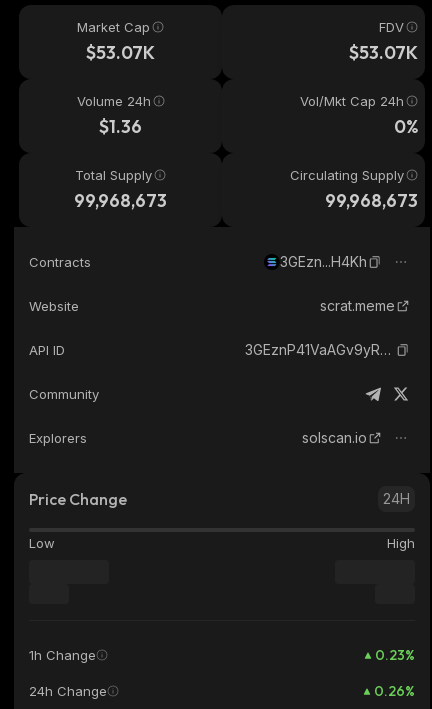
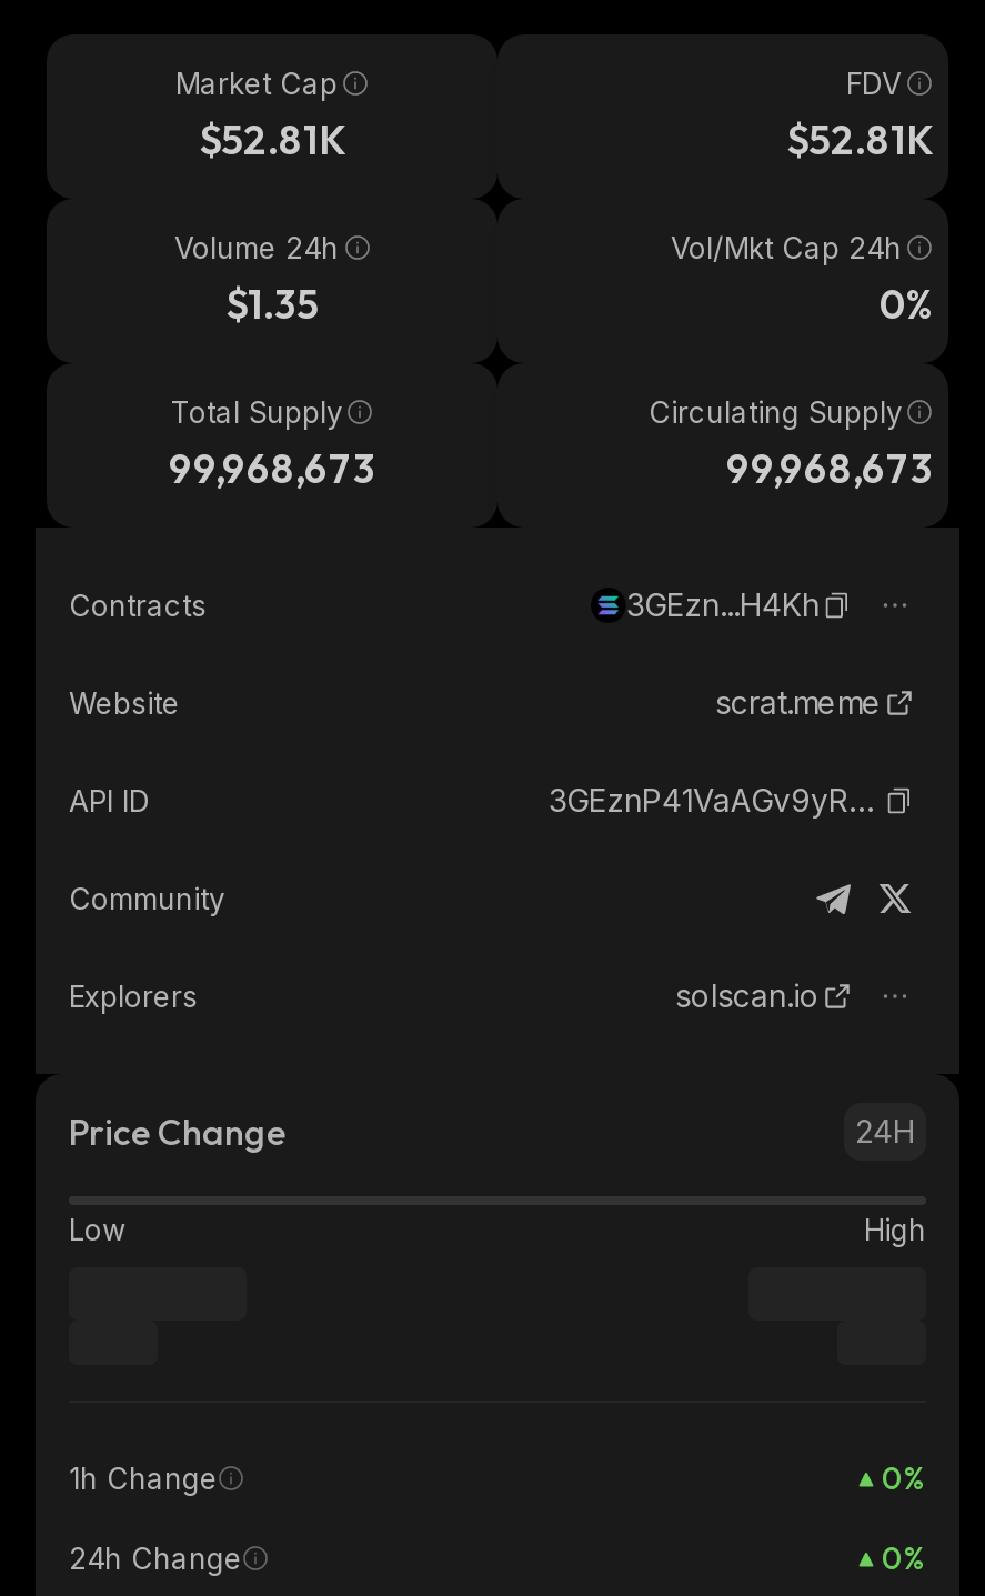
- $53.07K
+ $52.81K

- $53.07K
+ $52.81K

- $1.36
+ $1.35

- 0.23%
+ 0%

- 0.26%
+ 0%
